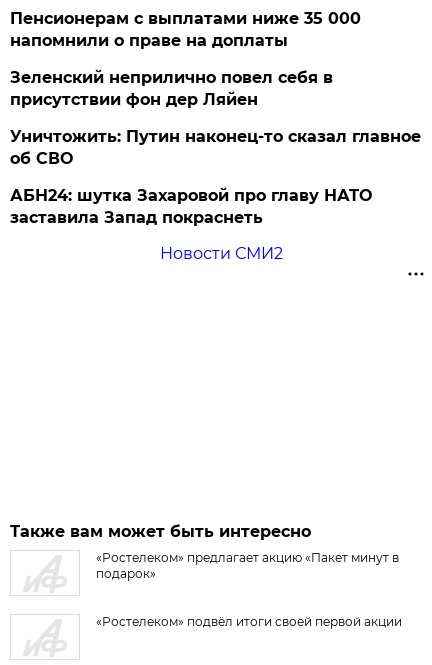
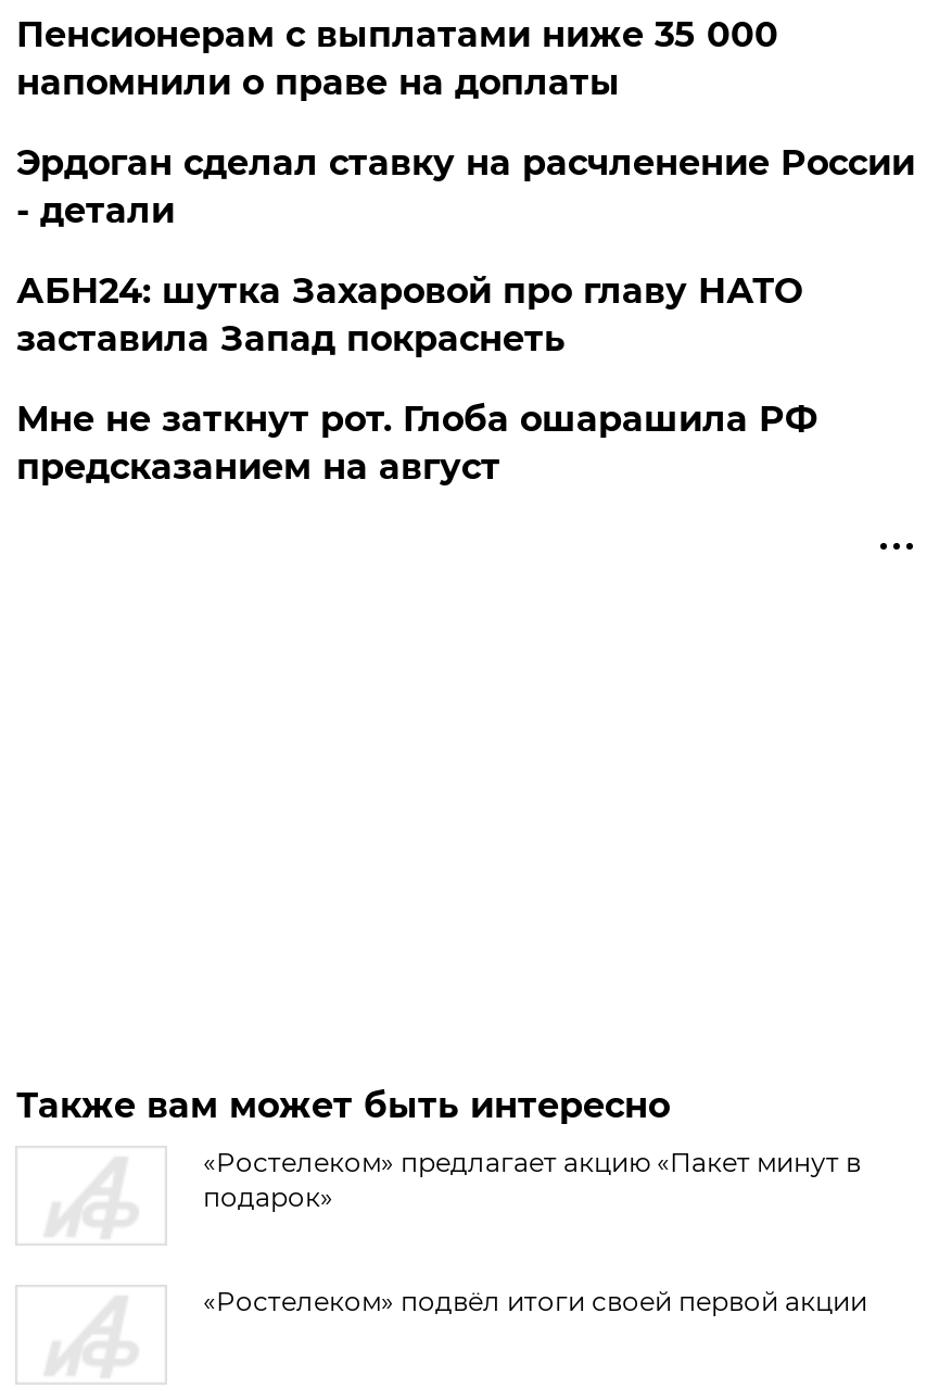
- Зеленский неприлично повел cебя в
- присутствии фон дер Ляйен
- Уничтожить: Путин наконец-то сказал главное
- об СВО
+ Эрдоган сделал ставку на расчленение России
+ - детали

moved up: АБН24: шутка Захаровой про главу НАТО | заставила Запад покраснеть

- Новости СМИ2
+ Мне не заткнут рот. Глоба ошарашила РФ
+ предсказанием на август
